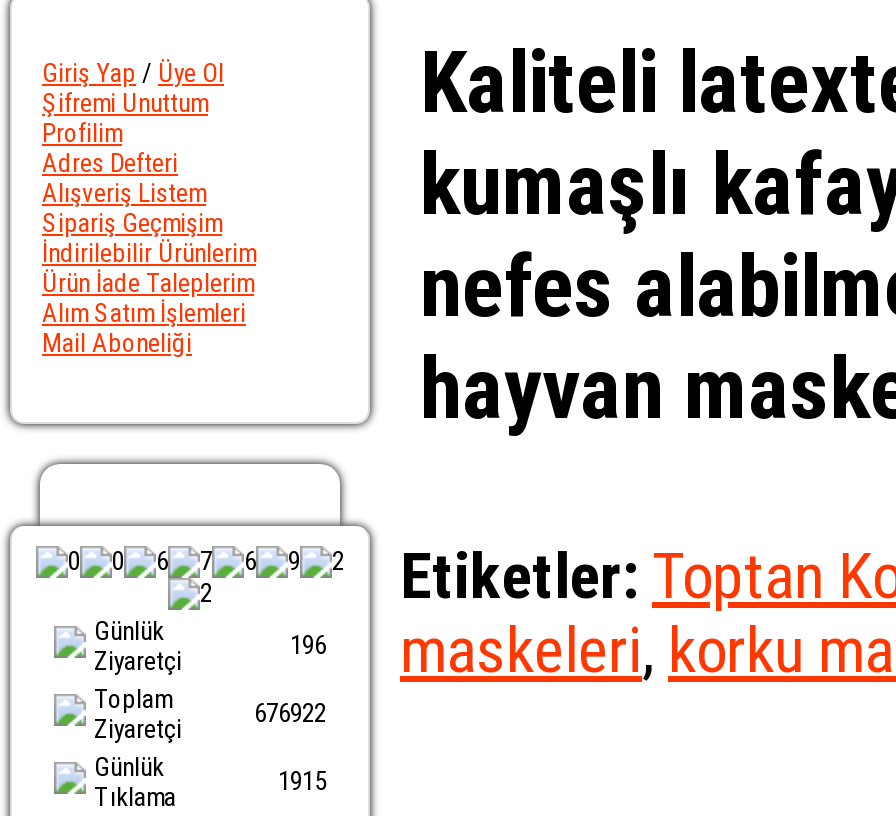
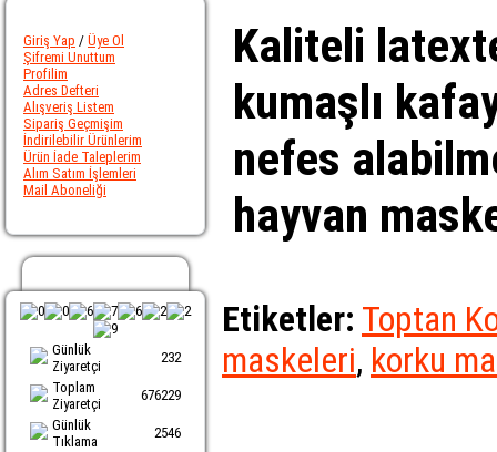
- 196
+ 232

- 676922
+ 676229

- 1915
+ 2546
